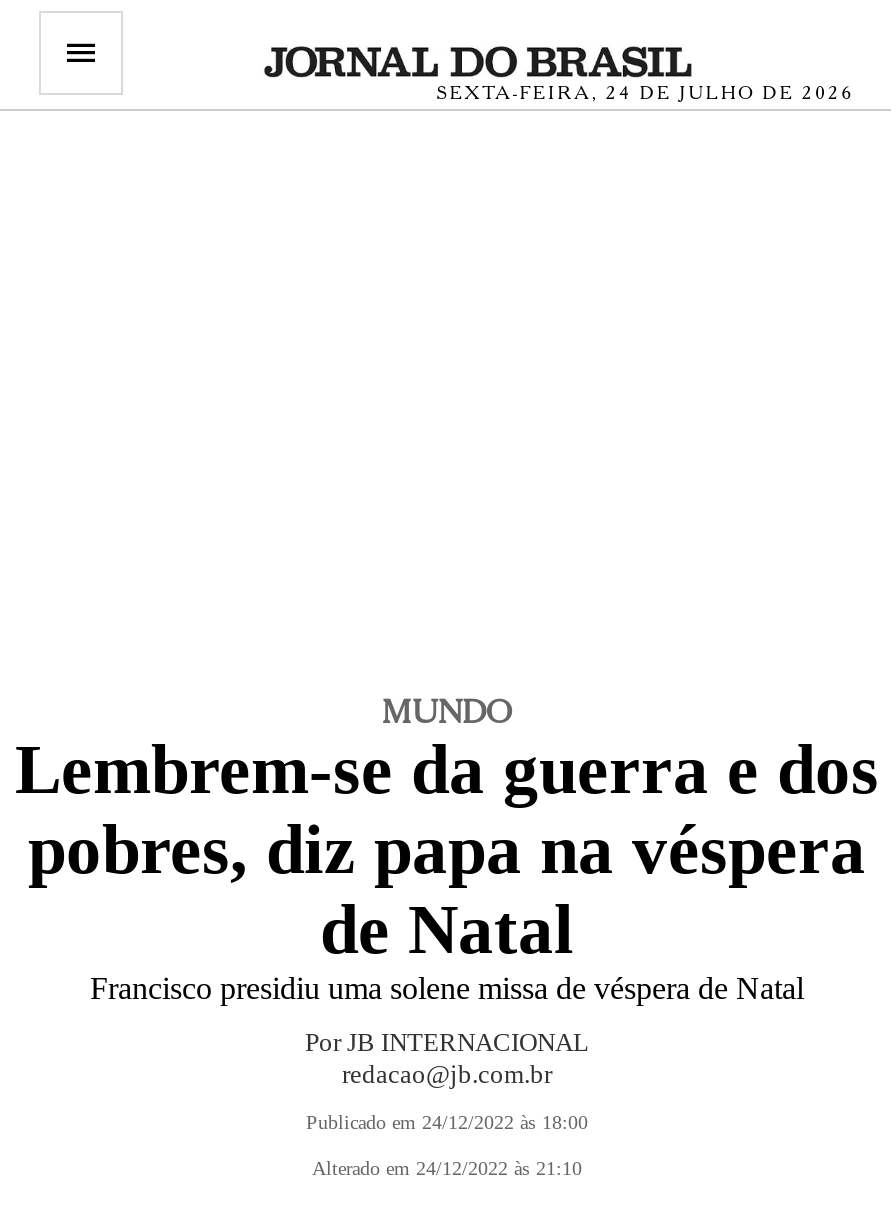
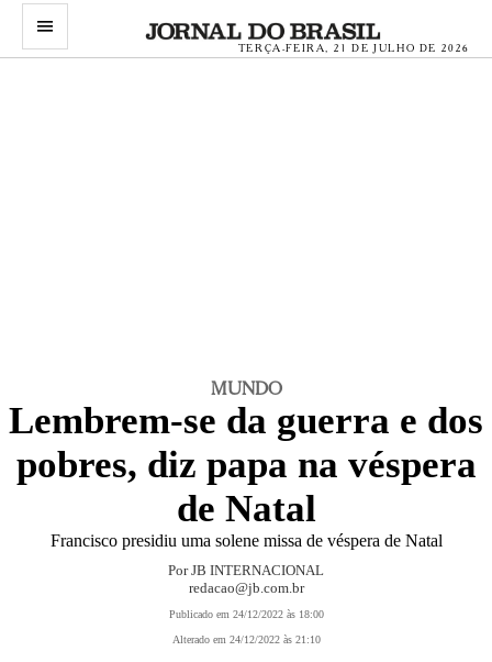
- SEXTA-FEIRA, 24 DE JULHO DE 2026
+ TERÇA-FEIRA, 21 DE JULHO DE 2026
